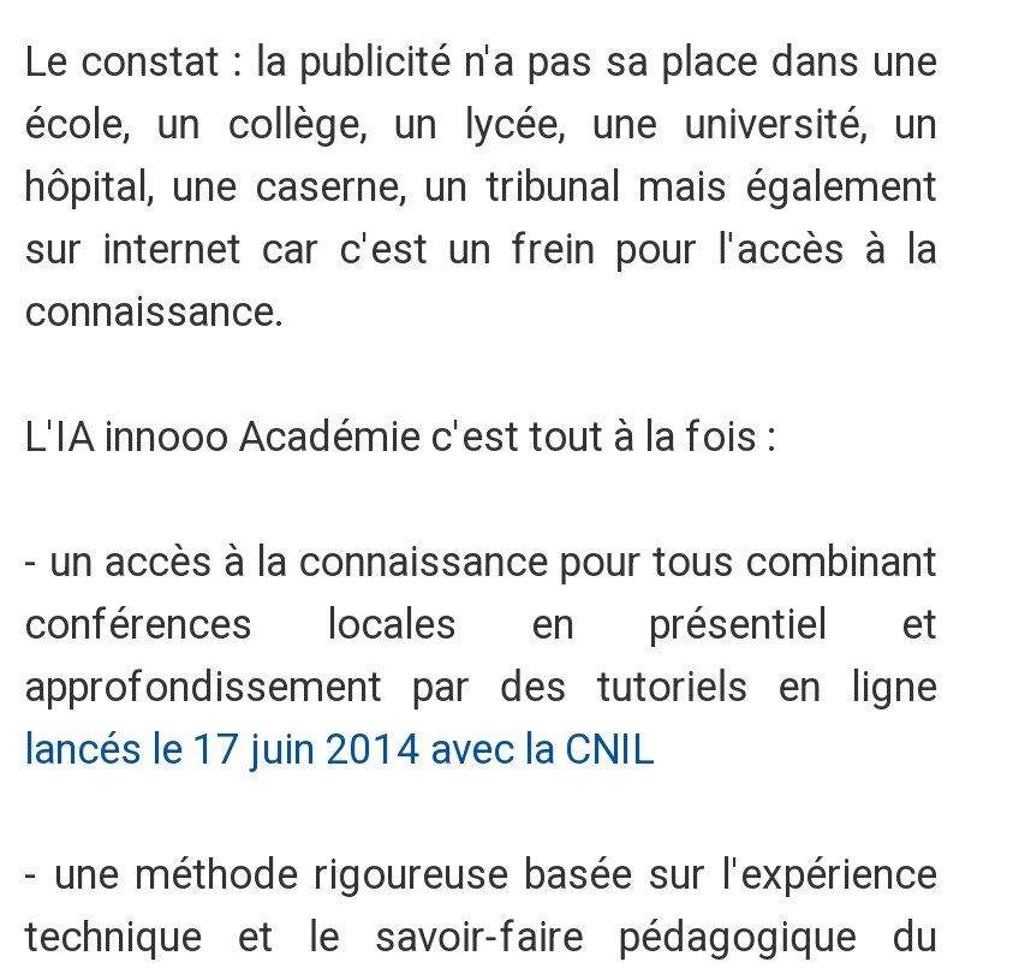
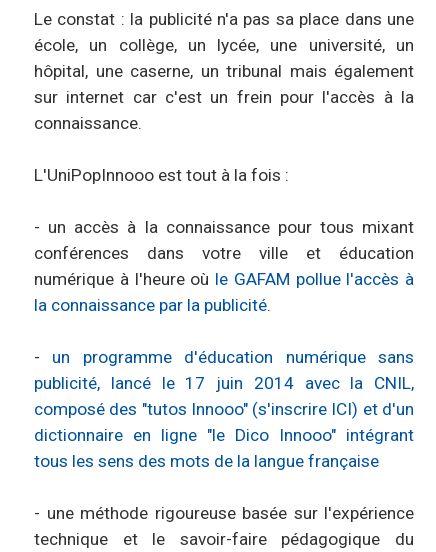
- L'IA innooo Académie c'est tout à la fois :
- - un accès à la connaissance pour tous combinant
- conférences locales en présentiel et
- approfondissement par des tutoriels en ligne
- lancés le 17 juin 2014 avec la CNIL
+ L'UniPopInnooo est tout à la fois :
+ - un accès à la connaissance pour tous mixant
+ conférences dans votre ville et éducation
+ numérique à l'heure où le GAFAM pollue l'accès à
+ la connaissance par la publicité.
+ - un programme d'éducation numérique sans
+ publicité, lancé le 17 juin 2014 avec la CNIL,
+ composé des "tutos Innooo" (s'inscrire ICI) et d'un
+ dictionnaire en ligne "le Dico Innooo" intégrant
+ tous les sens des mots de la langue française
